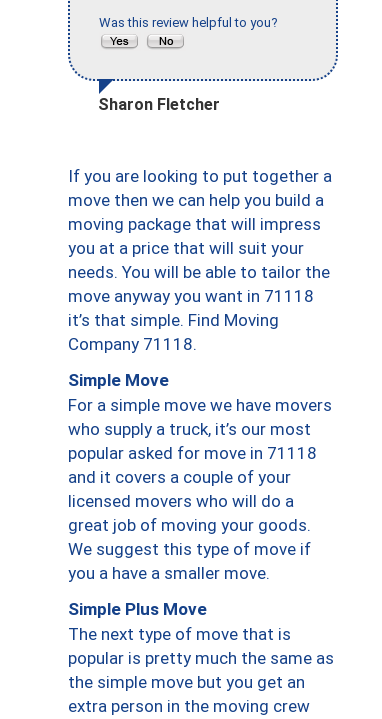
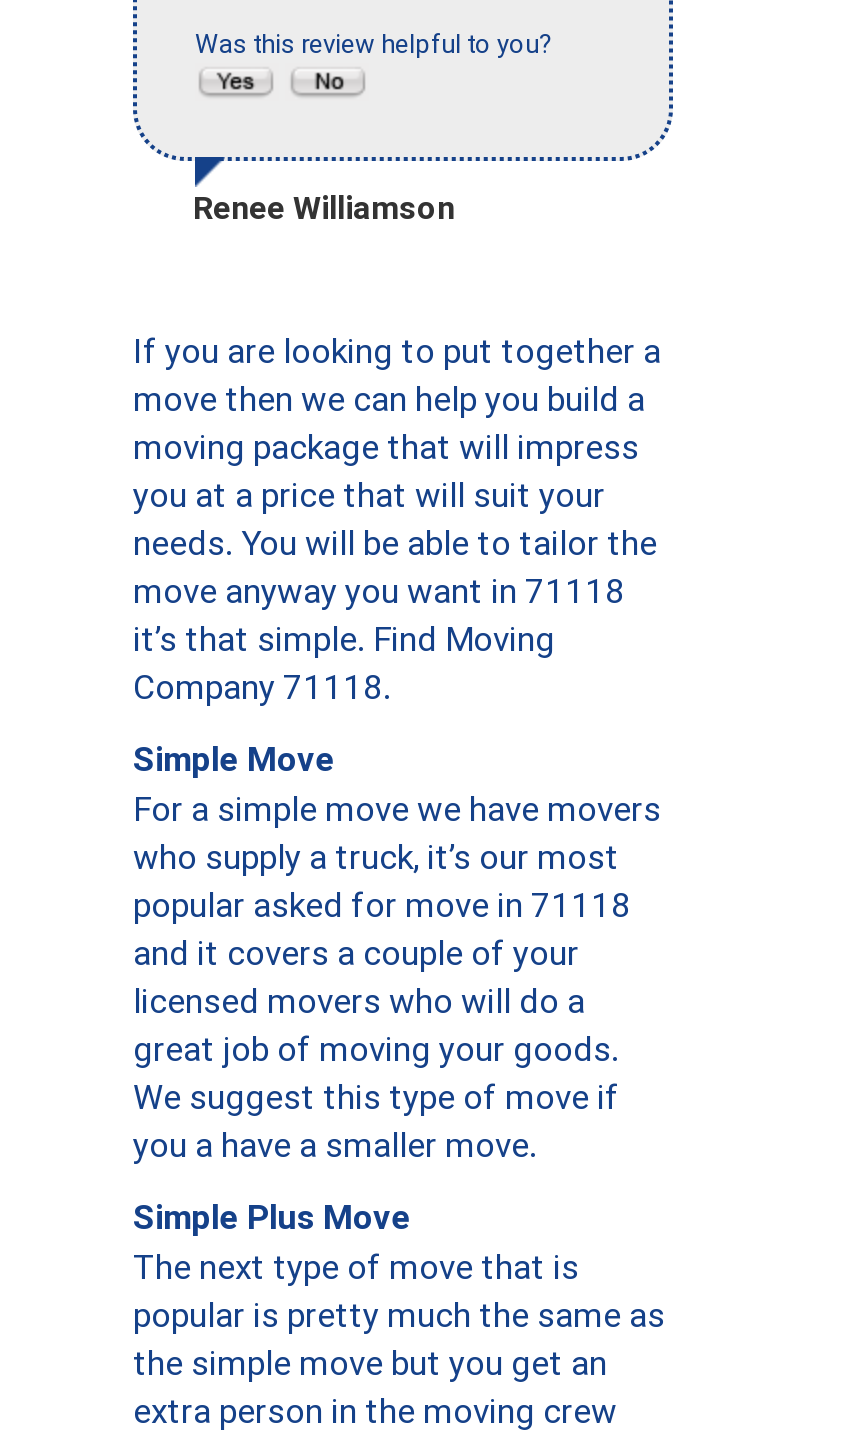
- Sharon Fletcher
+ Renee Williamson
